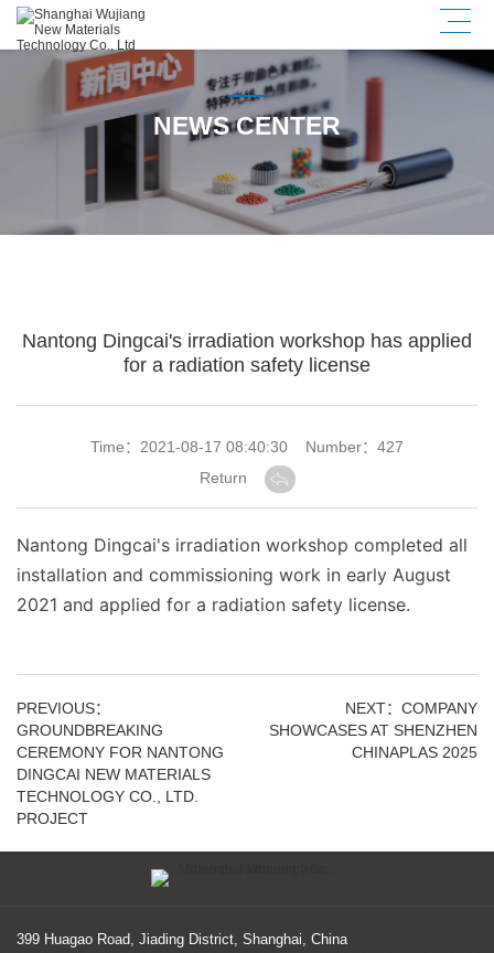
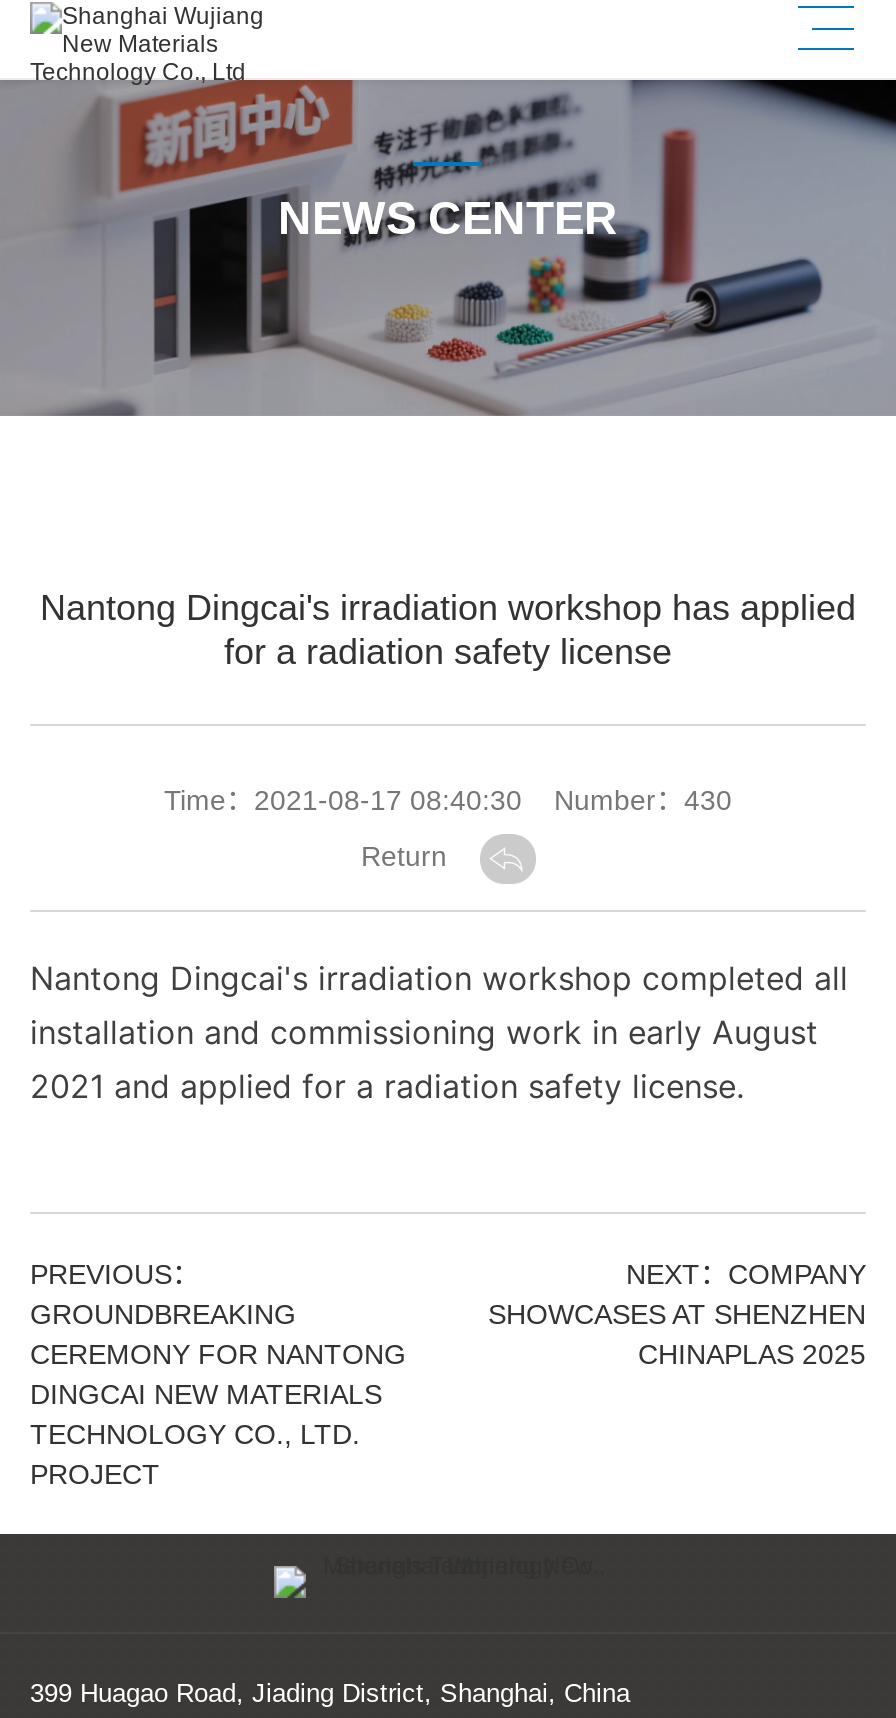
- Time：2021-08-17 08:40:30 Number：427
+ Time：2021-08-17 08:40:30 Number：430
